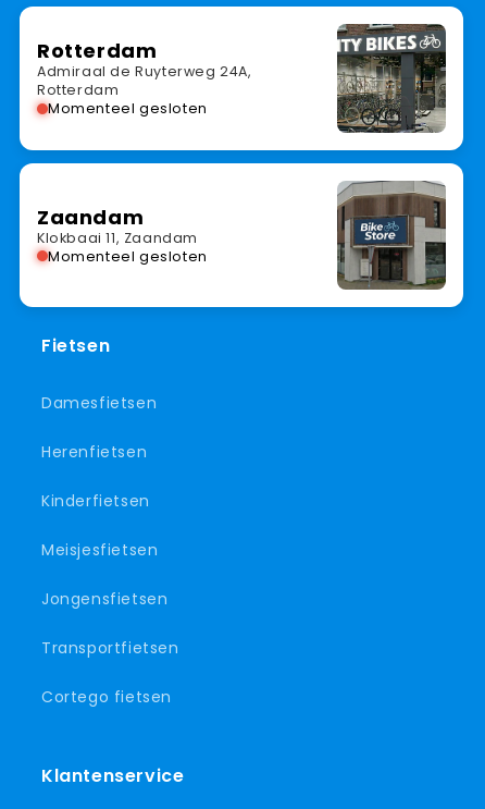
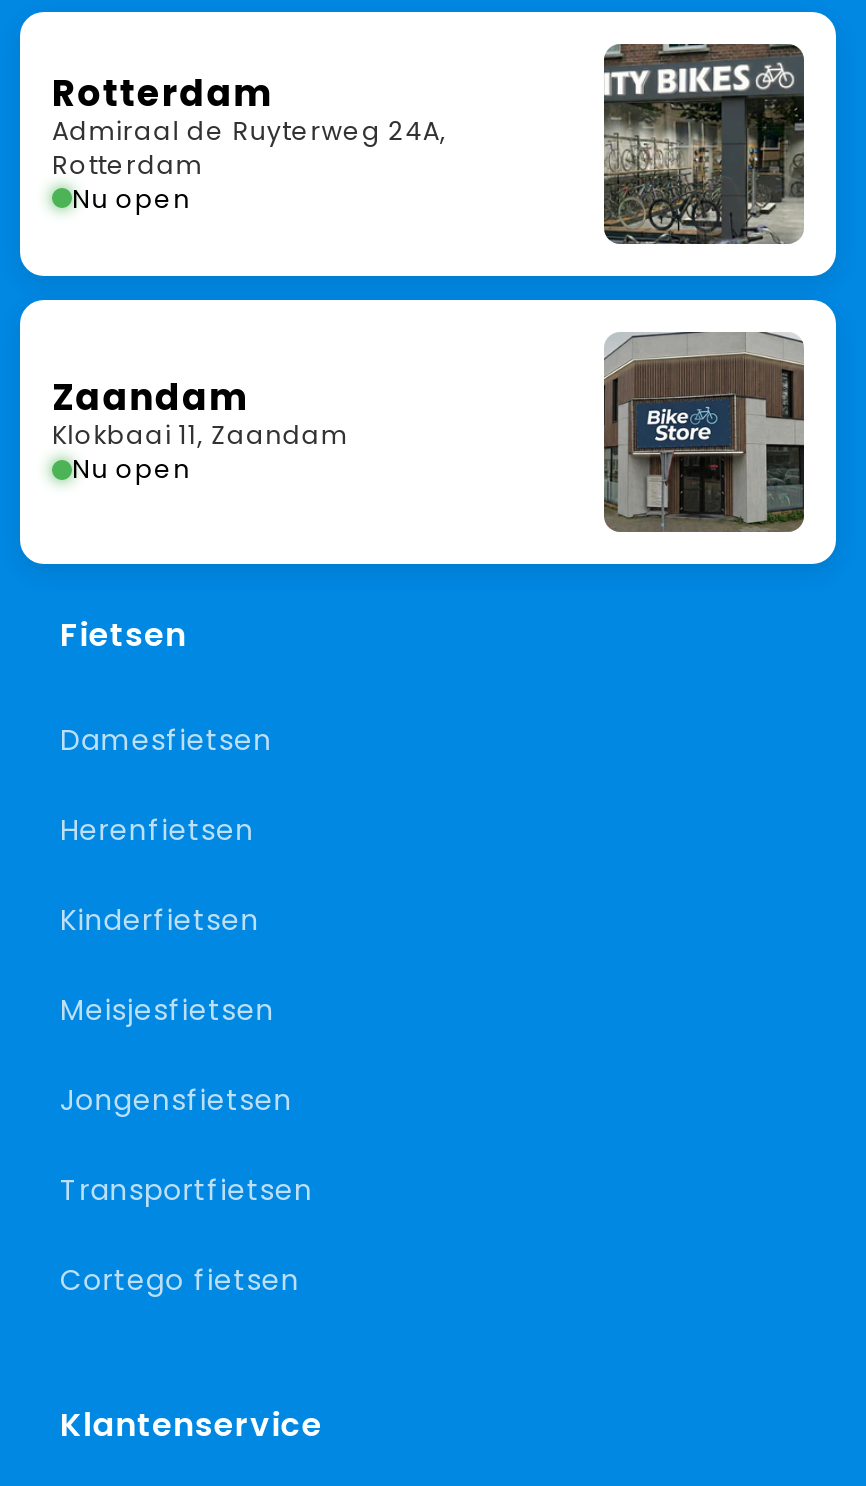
- Momenteel gesloten
+ Nu open

- Momenteel gesloten
+ Nu open
